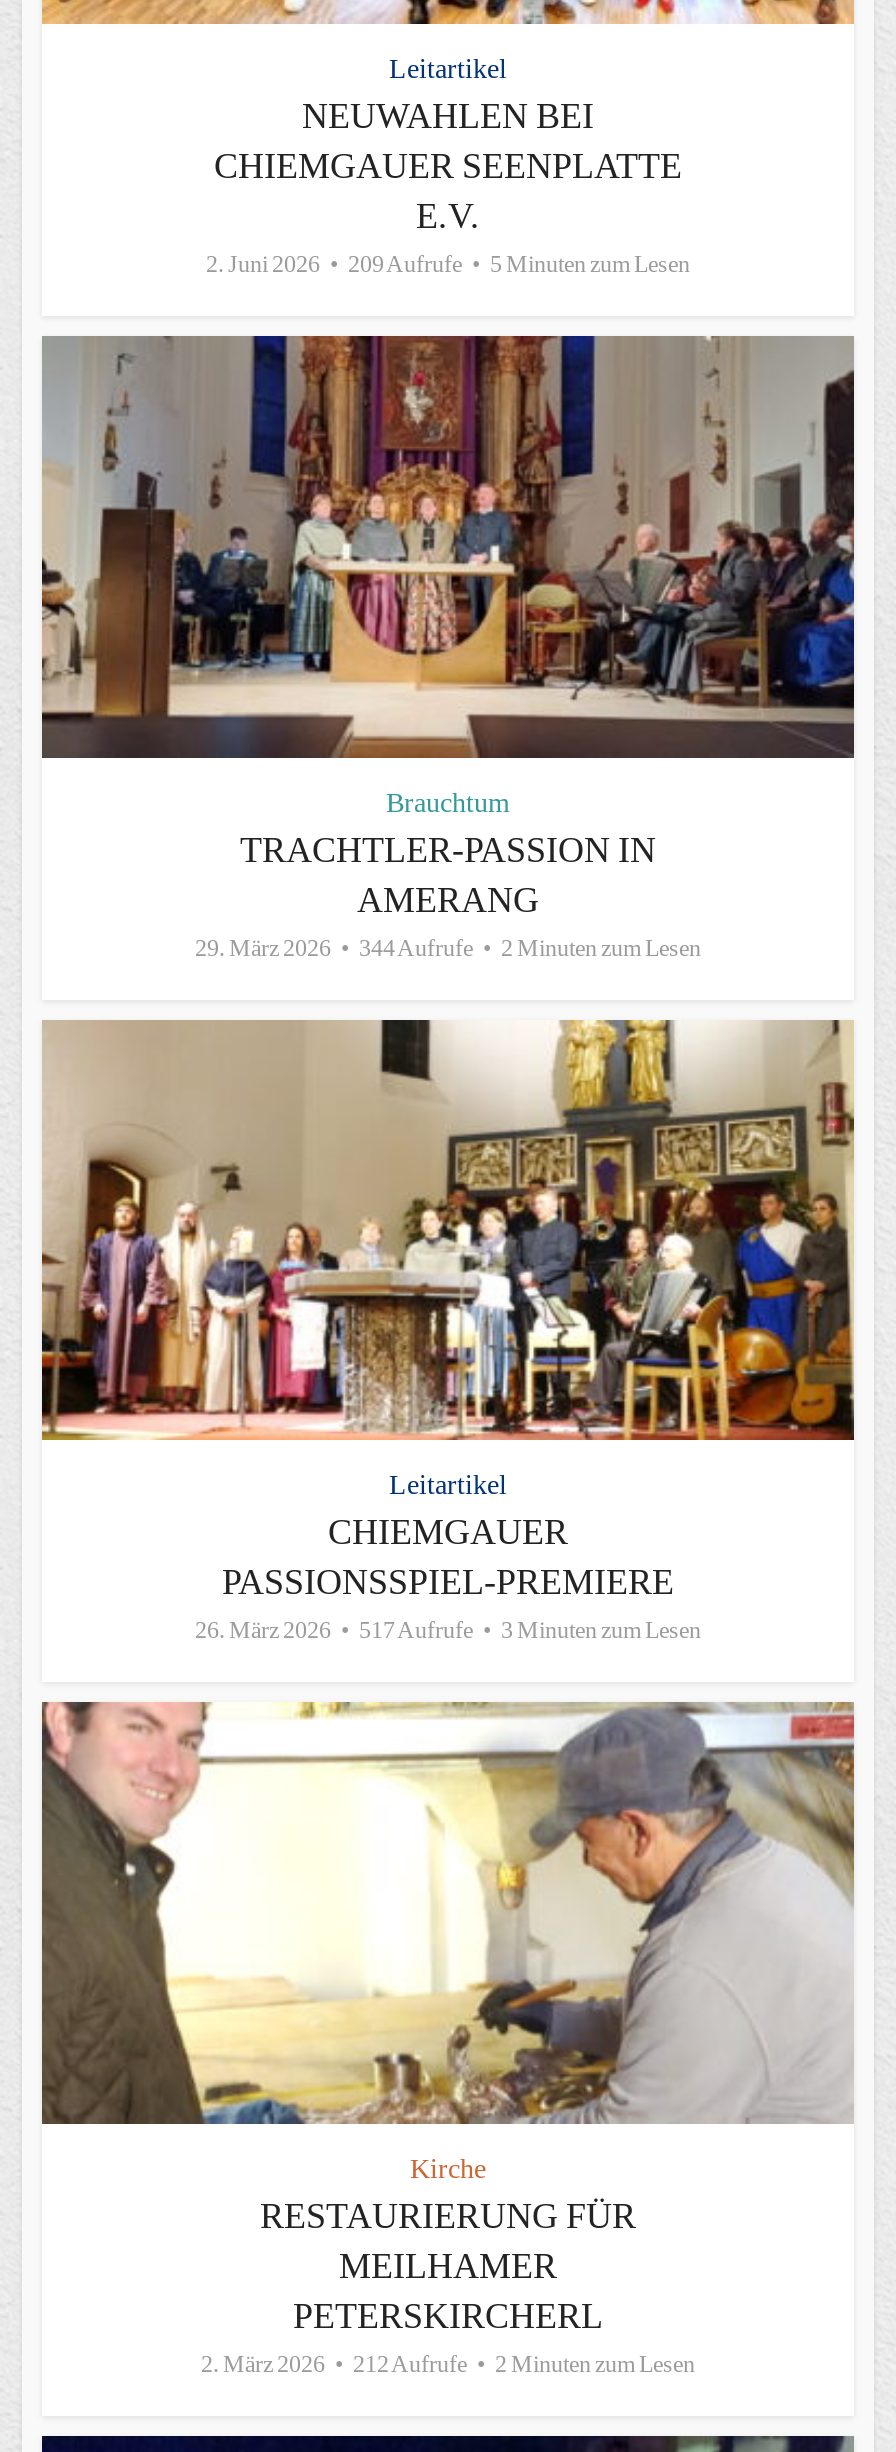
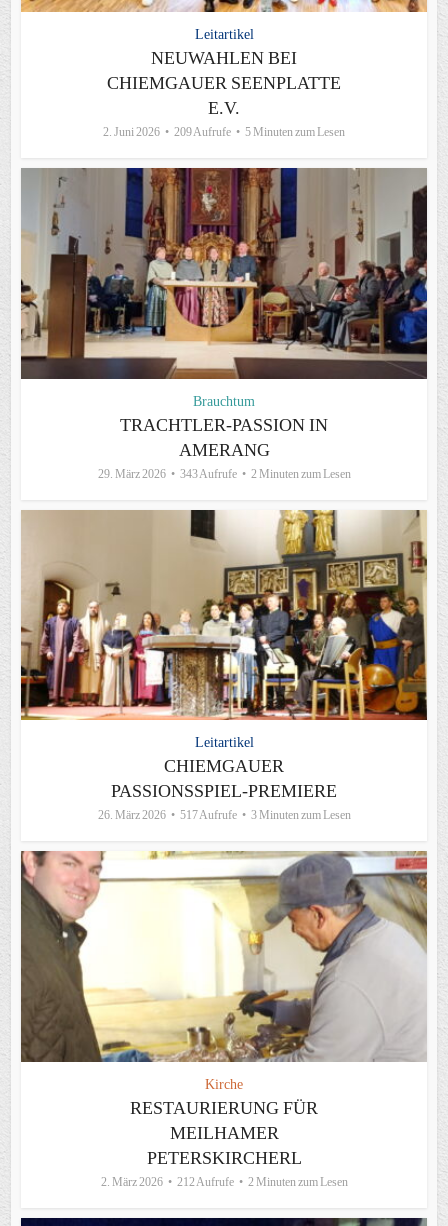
- 29. März 2026 344 Aufrufe 2 Minuten zum Lesen
+ 29. März 2026 343 Aufrufe 2 Minuten zum Lesen
